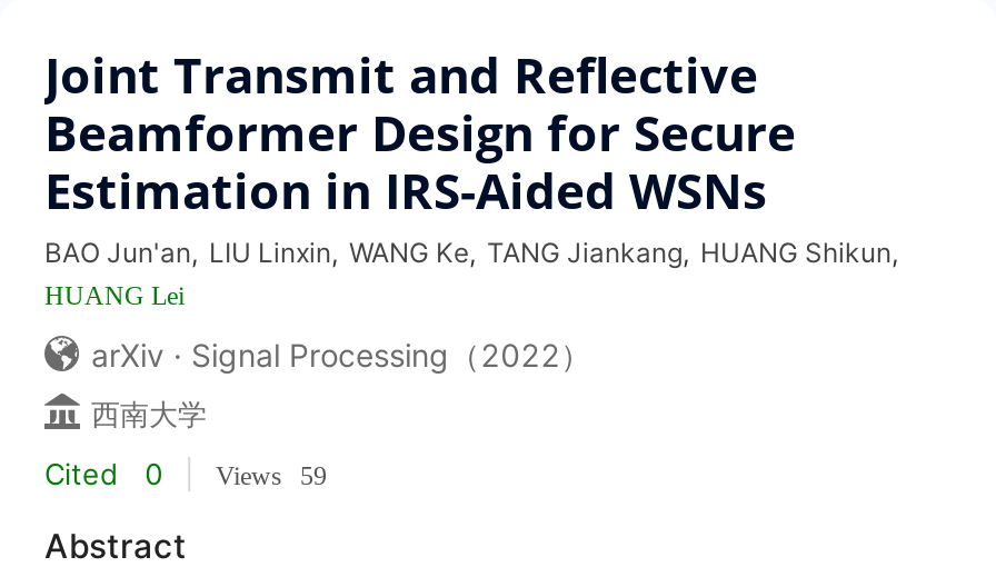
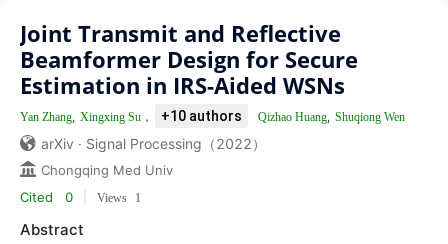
- BAO Jun'an, LIU Linxin, WANG Ke, TANG Jiankang, HUANG Shikun,
- HUANG Lei
+ Yan Zhang, Xingxing Su， +10 authors
+ Qizhao Huang, Shuqiong Wen

- 西南大学
+ Chongqing Med Univ

- Views 59
+ Views 1
